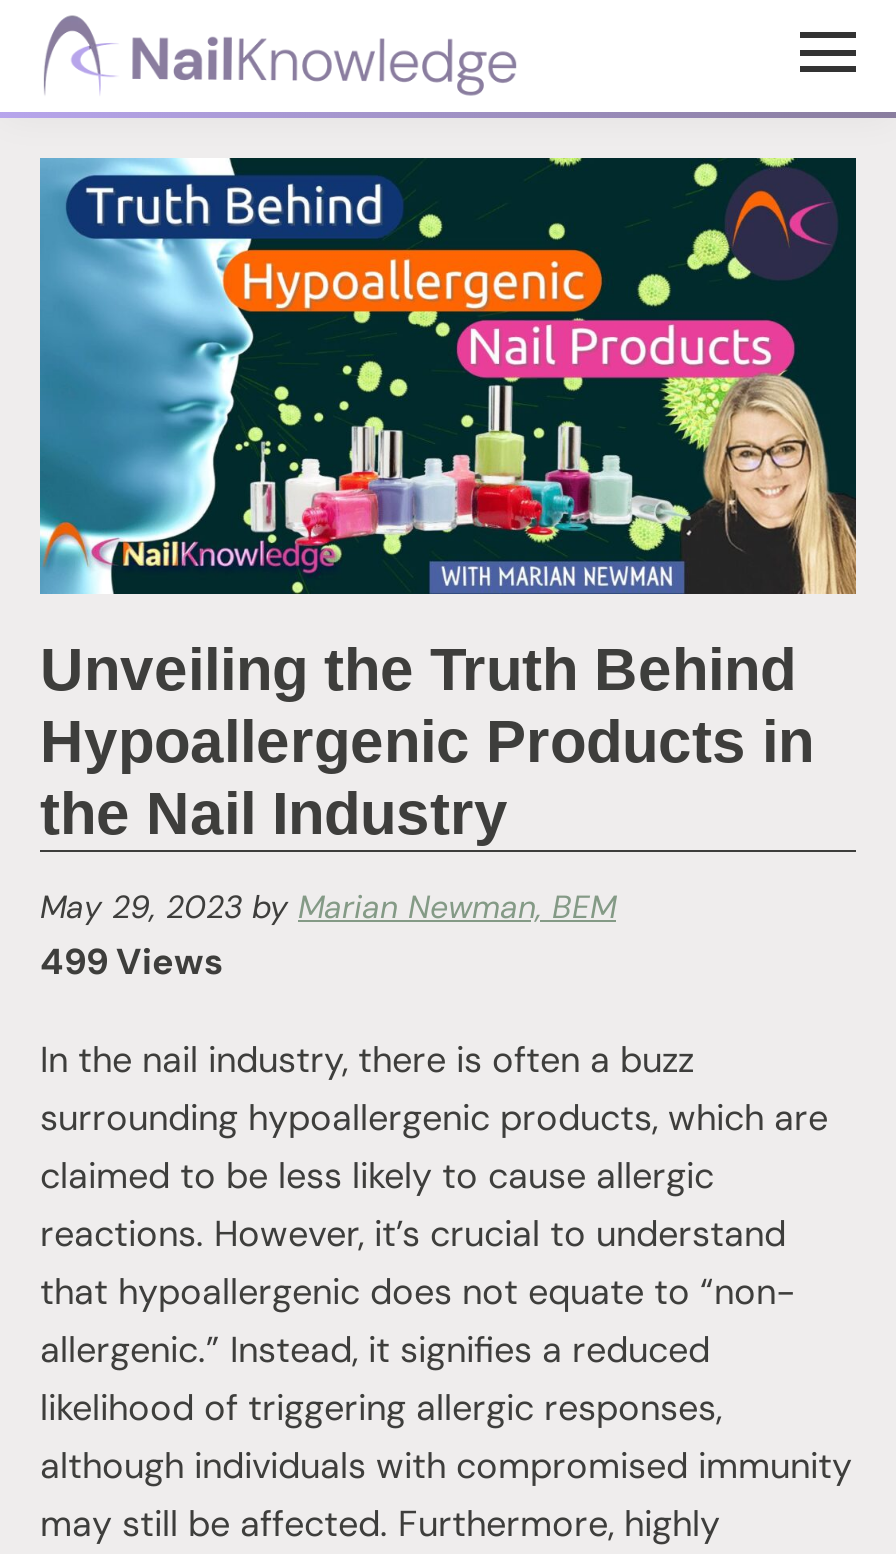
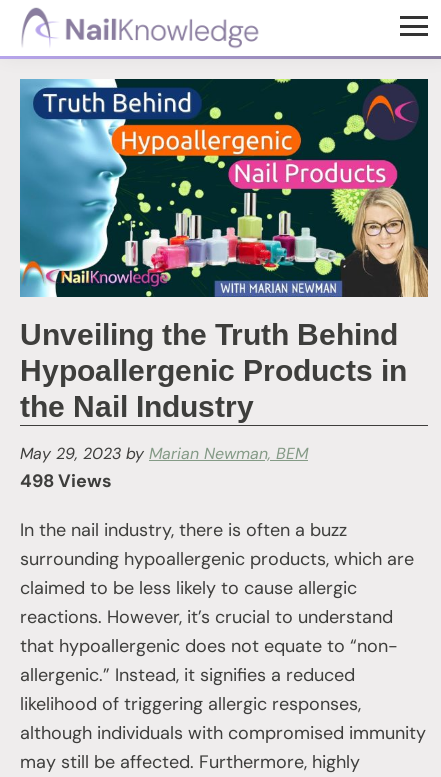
- 499 Views
+ 498 Views
